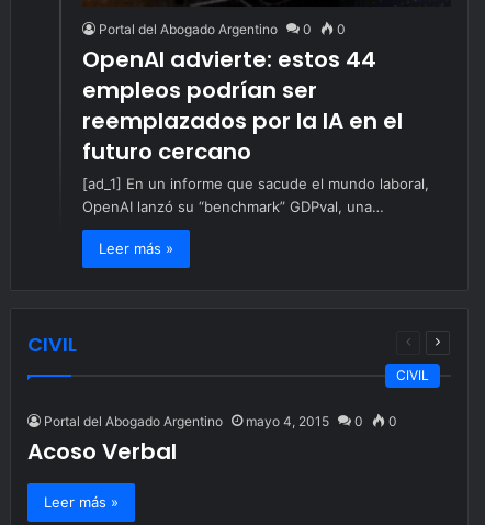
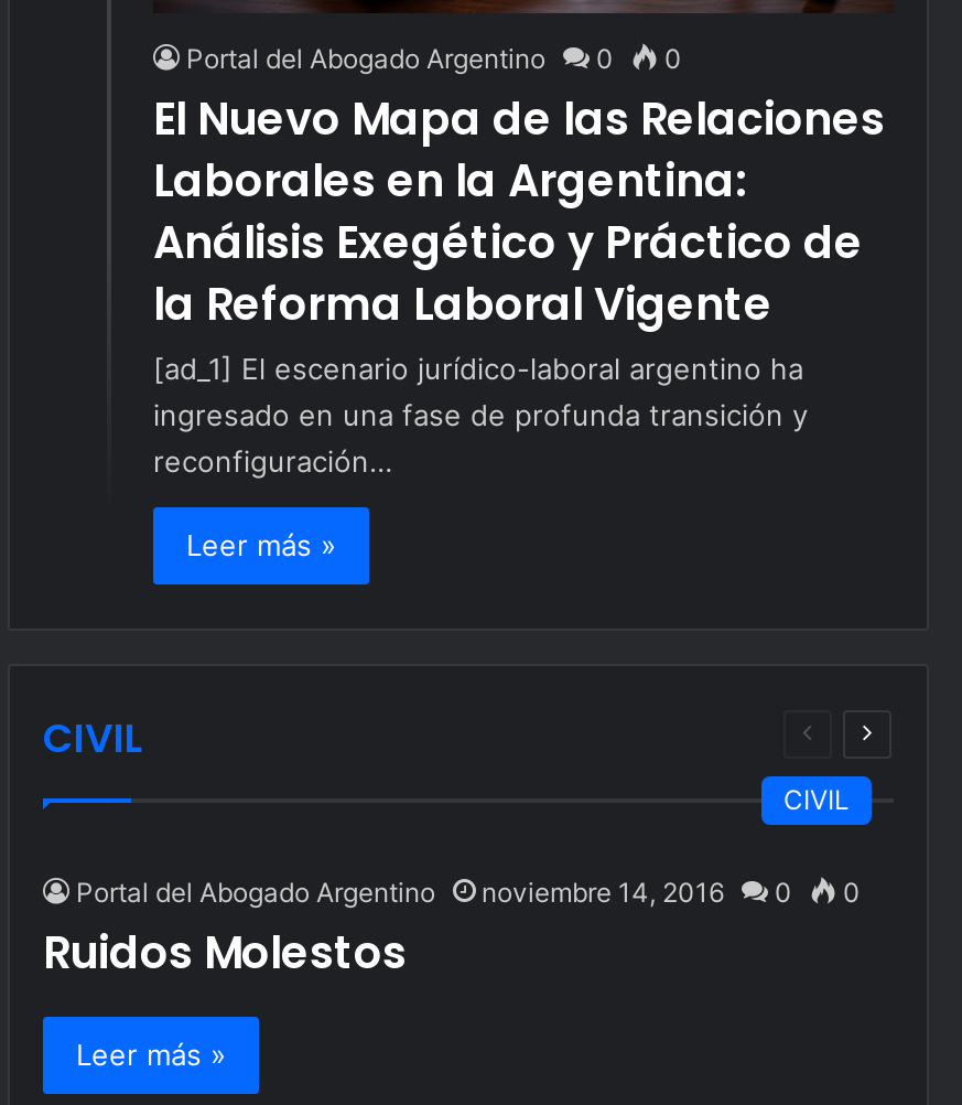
- OpenAI advierte: estos 44
- empleos podrían ser
- reemplazados por la IA en el
- futuro cercano
- [ad_1] En un informe que sacude el mundo laboral,
- OpenAI lanzó su “benchmark” GDPval, una…
+ El Nuevo Mapa de las Relaciones
+ Laborales en la Argentina:
+ Análisis Exegético y Práctico de
+ la Reforma Laboral Vigente
+ [ad_1] El escenario jurídico-laboral argentino ha
+ ingresado en una fase de profunda transición y
+ reconfiguración…

- Portal del Abogado Argentino mayo 4, 2015 0 0
+ Portal del Abogado Argentino noviembre 14, 2016 0 0

- Acoso Verbal
+ Ruidos Molestos
